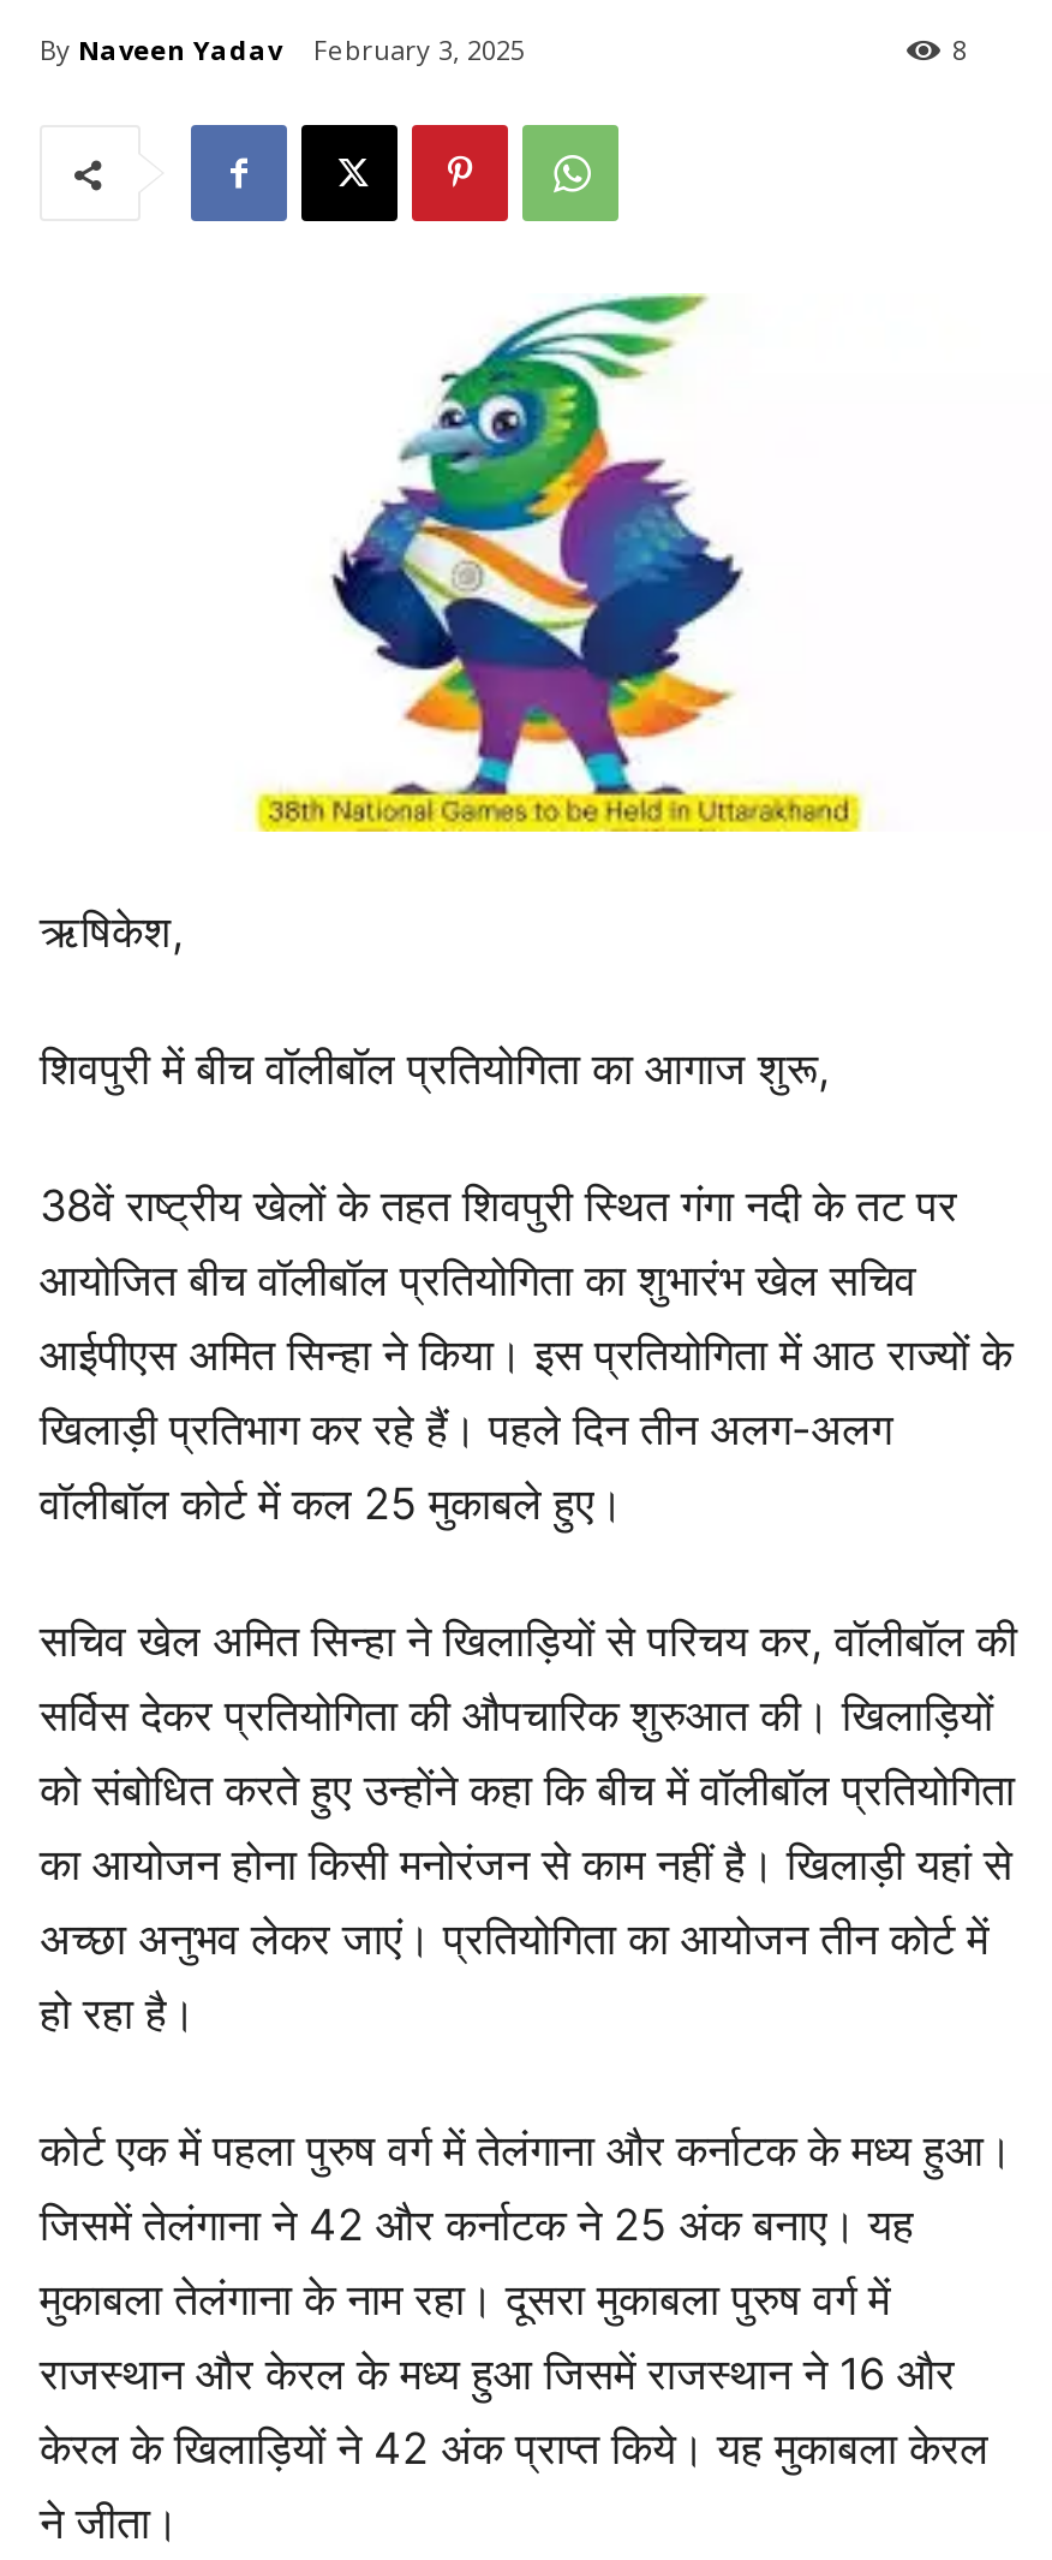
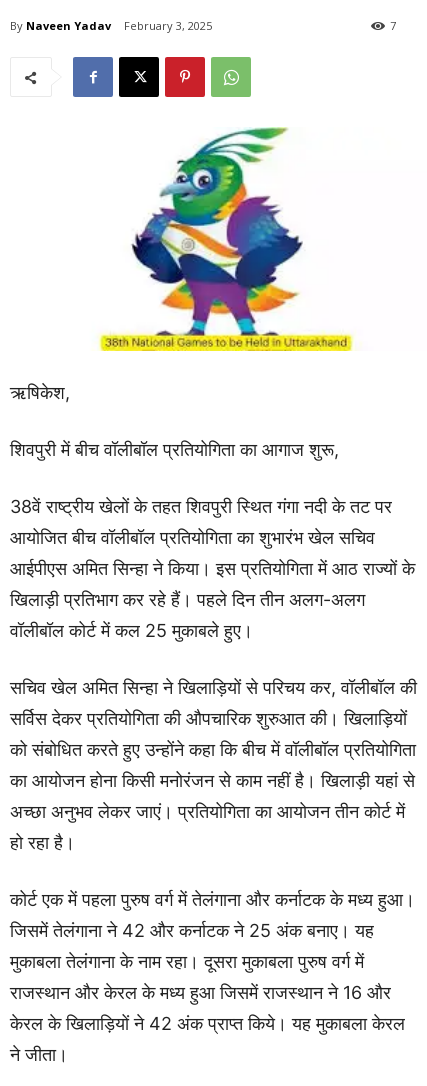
- 8
+ 7
